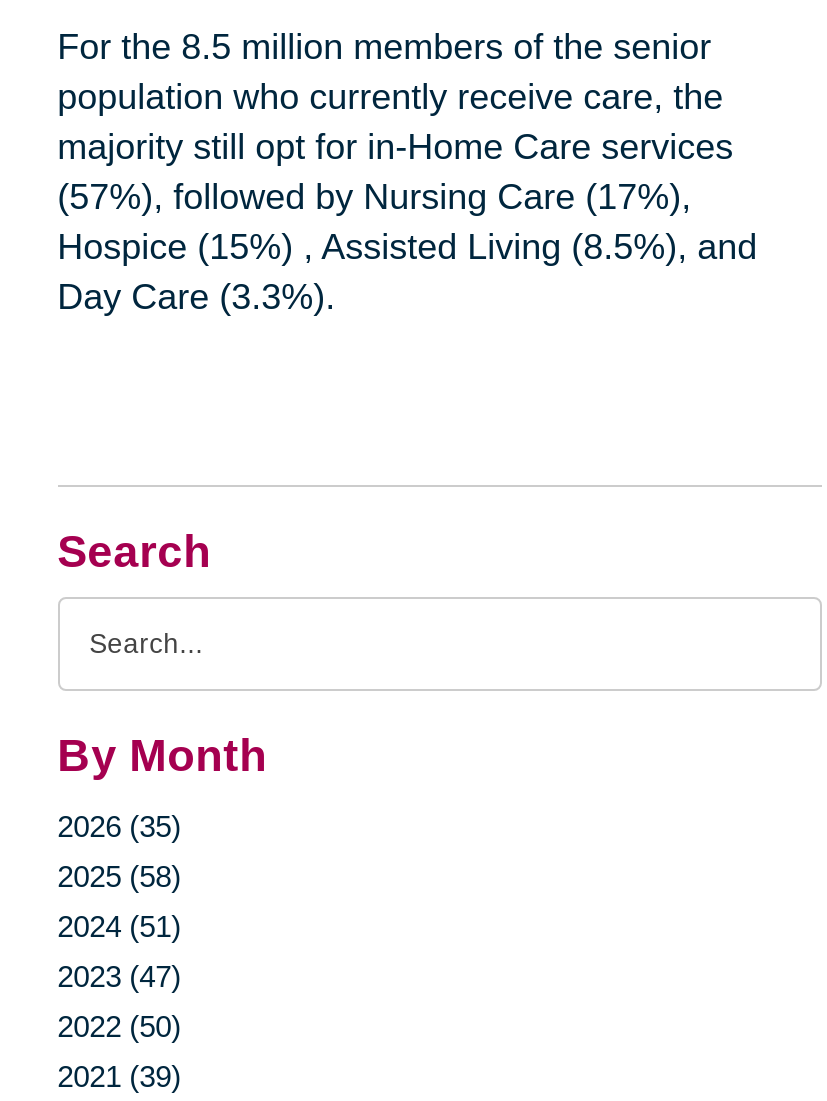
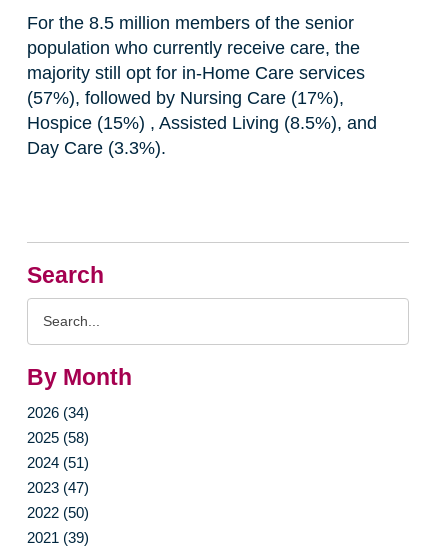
- 2026 (35)
+ 2026 (34)
